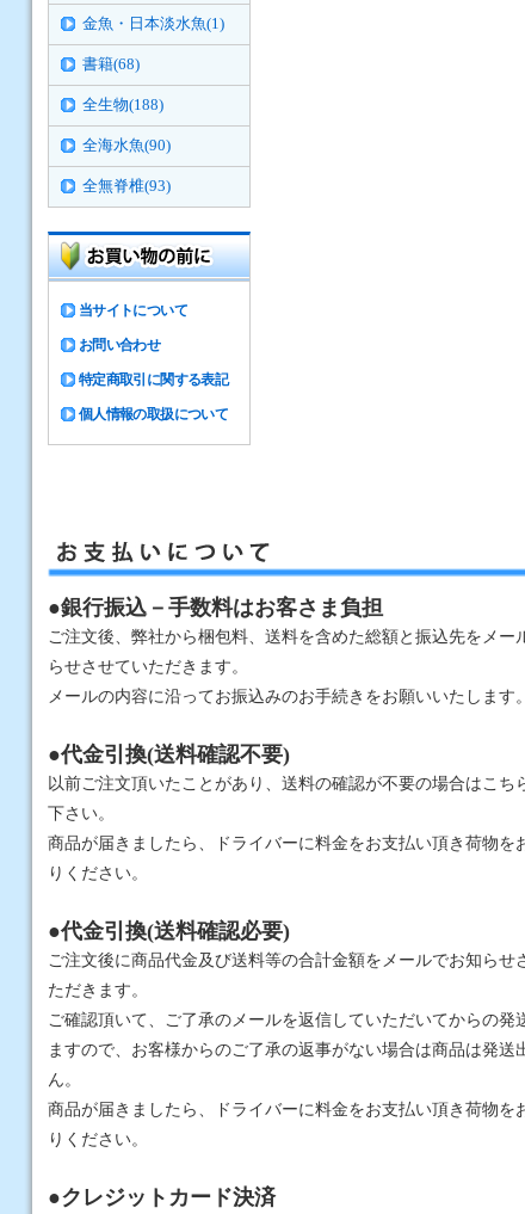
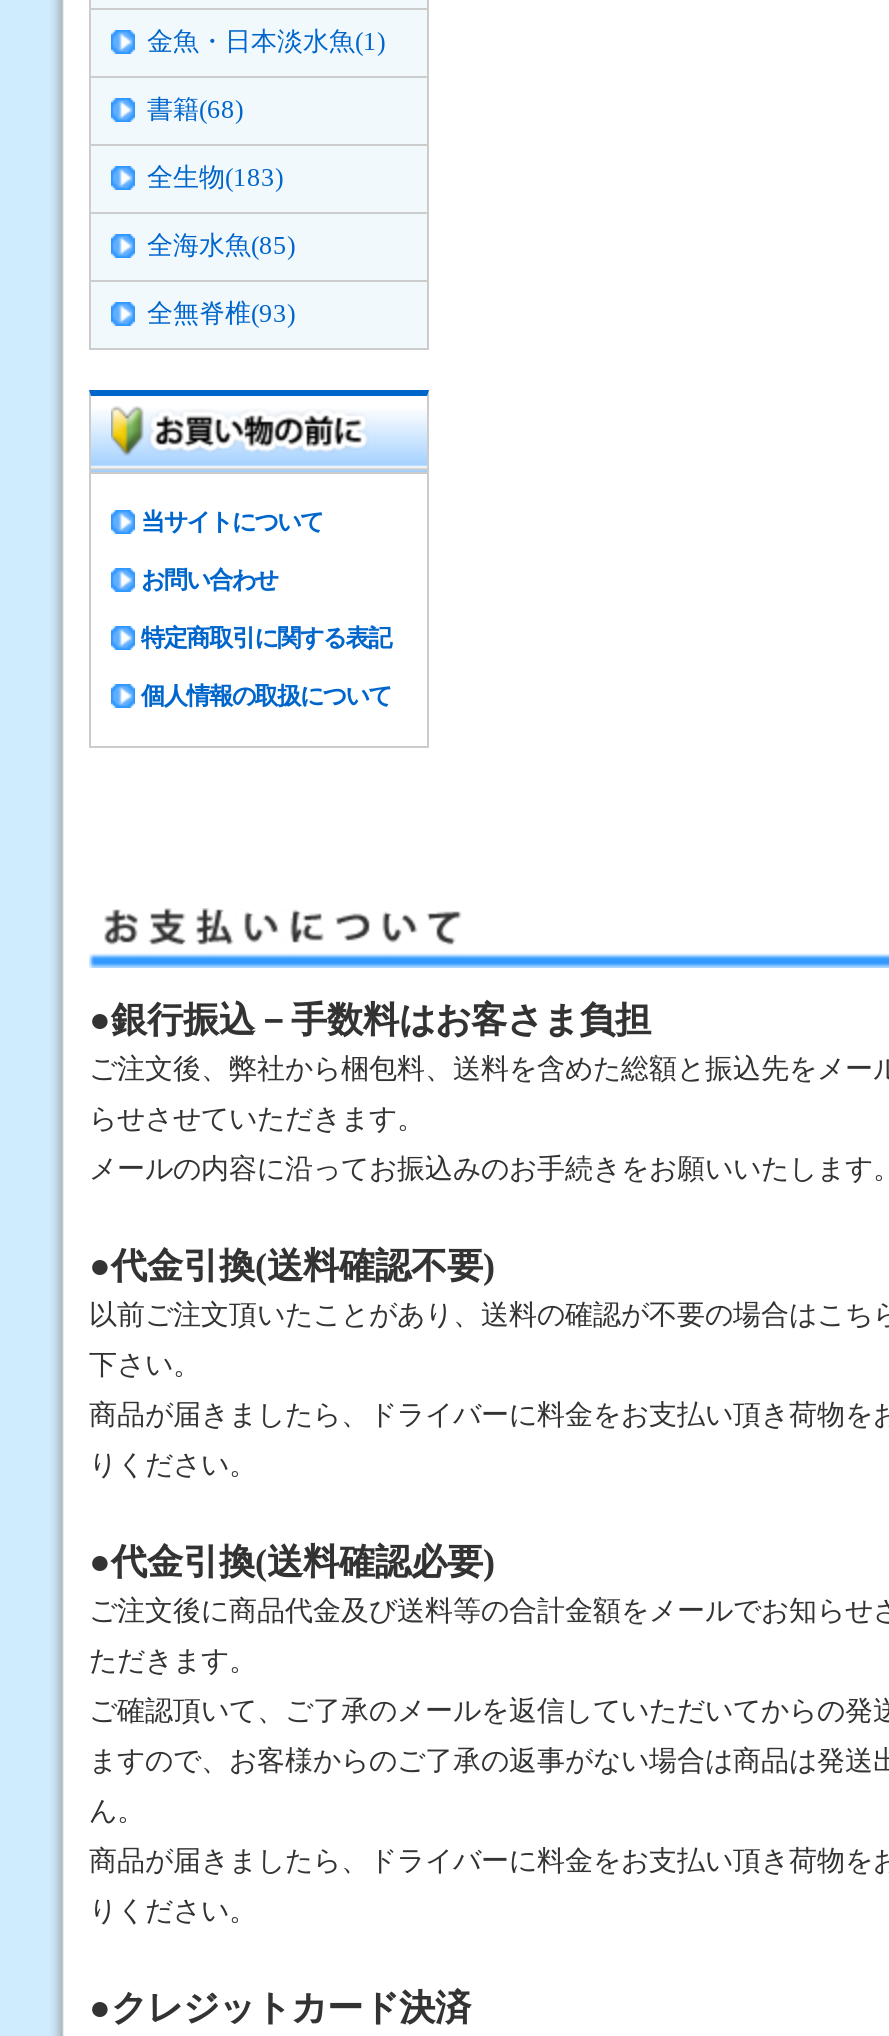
- 全生物(188)
+ 全生物(183)

- 全海水魚(90)
+ 全海水魚(85)
